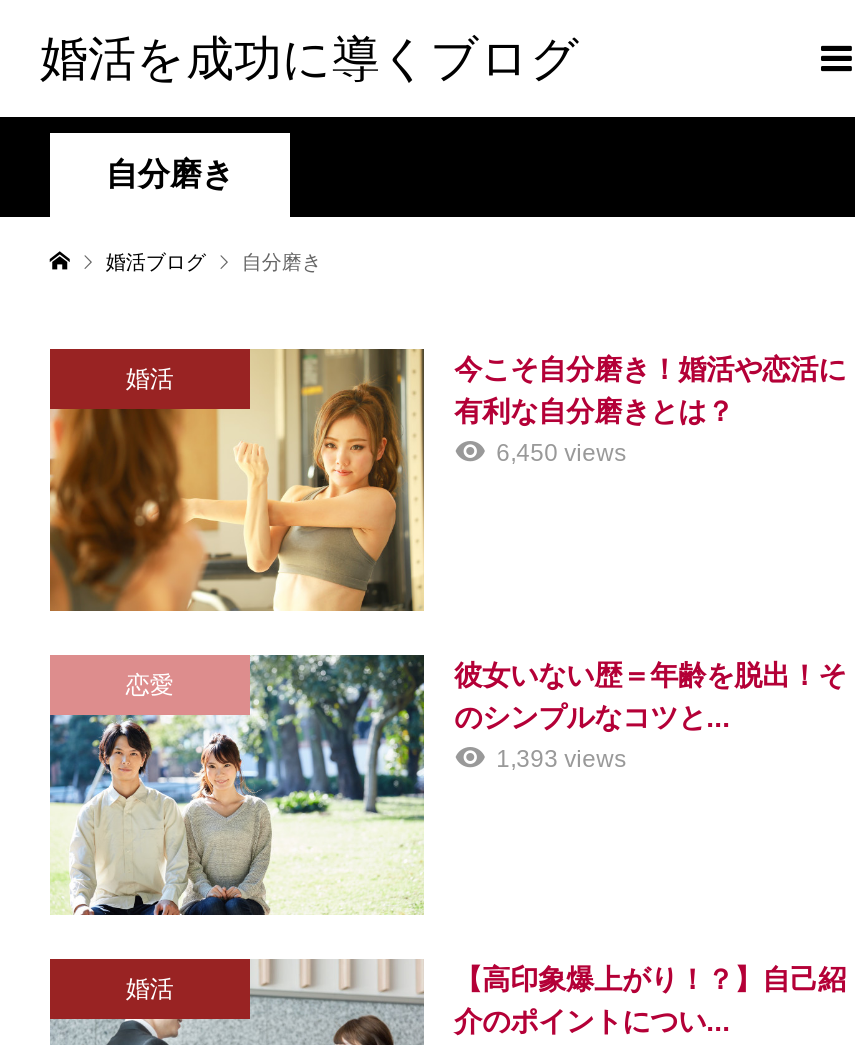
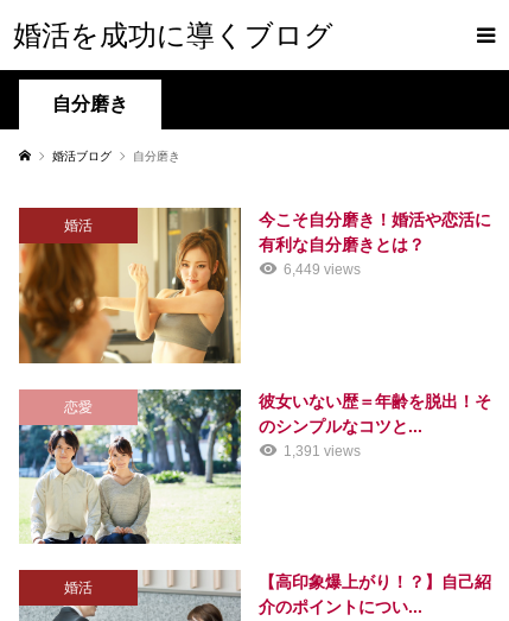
- 6,450 views
+ 6,449 views

- 1,393 views
+ 1,391 views
